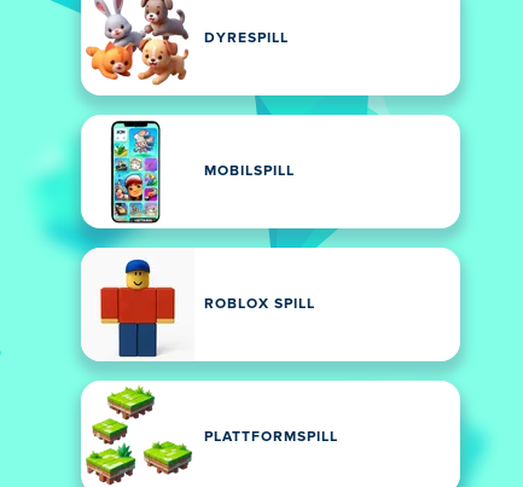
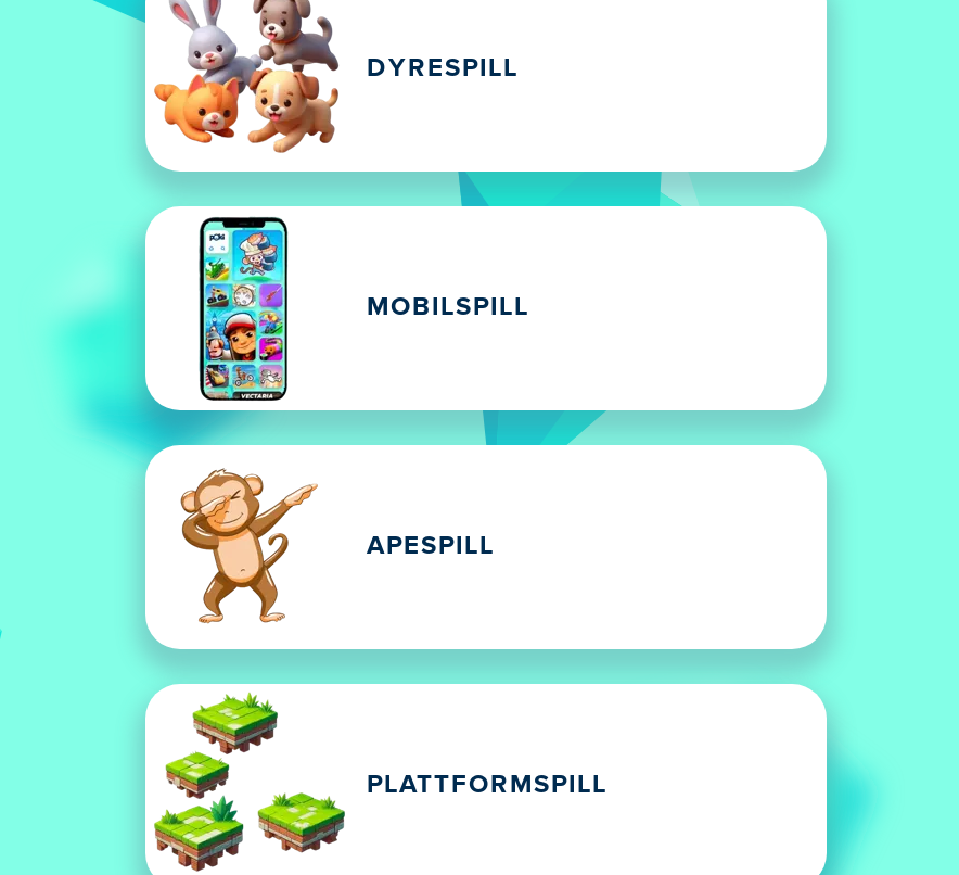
- [image]
- ROBLOX SPILL
+ [image]
+ APESPILL
